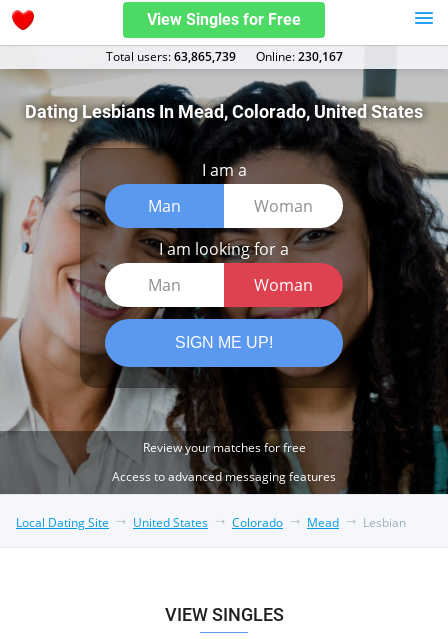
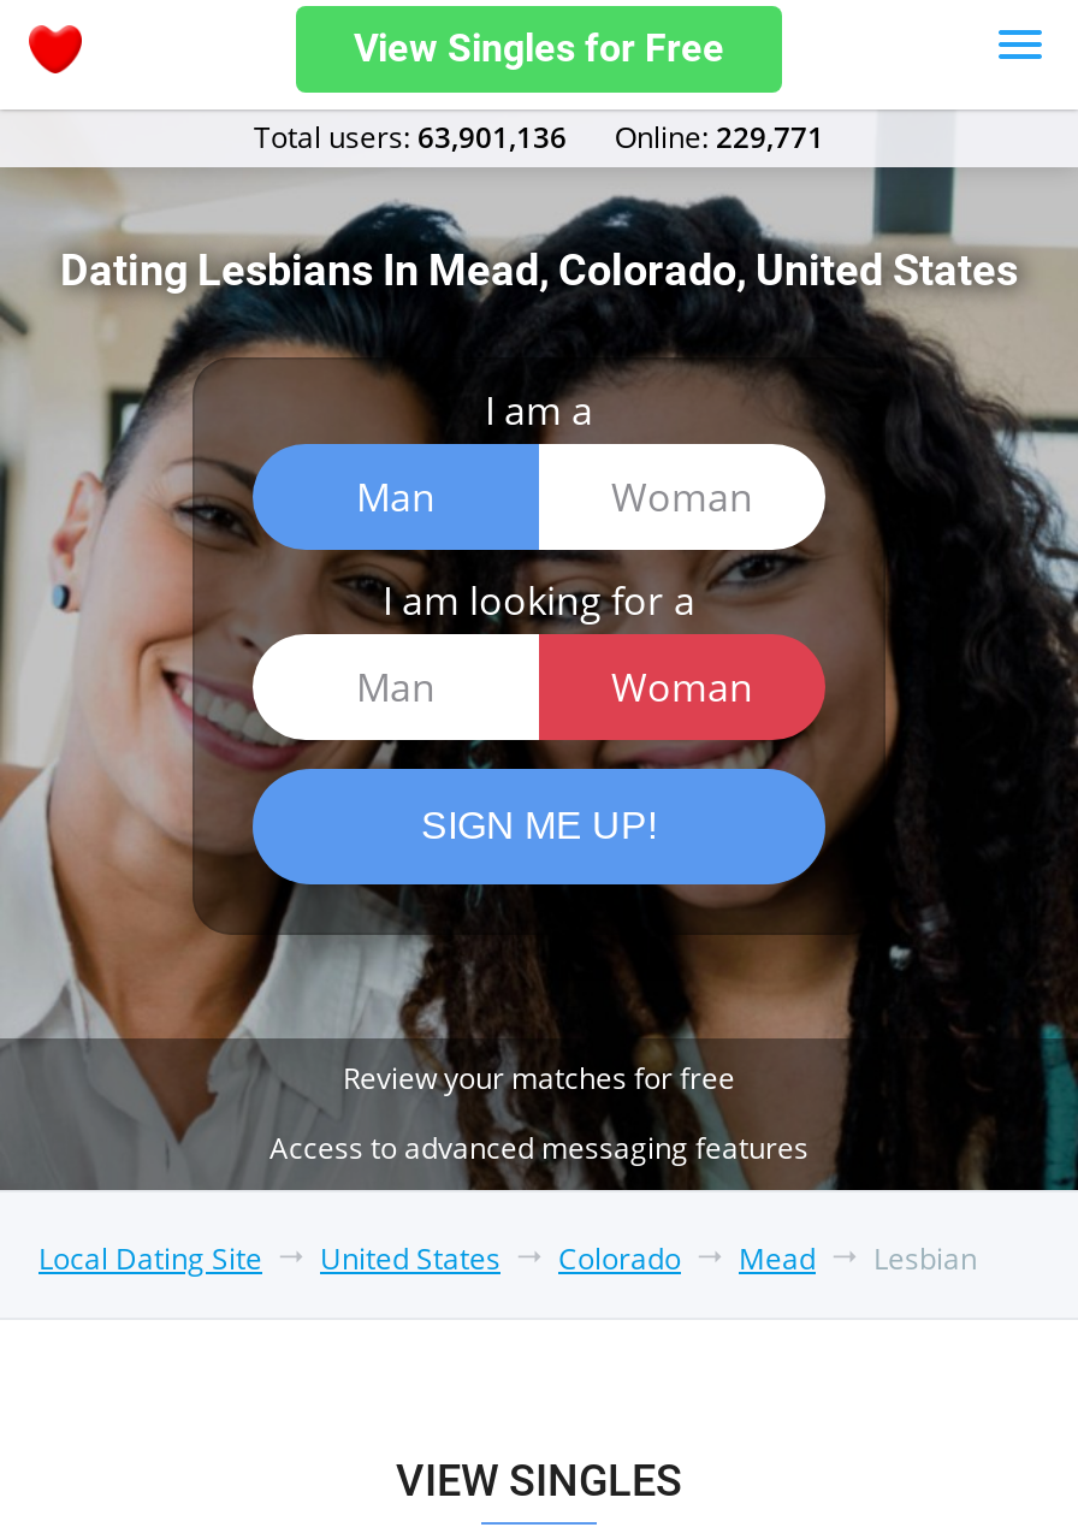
- Total users: 63,865,739
+ Total users: 63,901,136

- Оnline: 230,167
+ Оnline: 229,771
